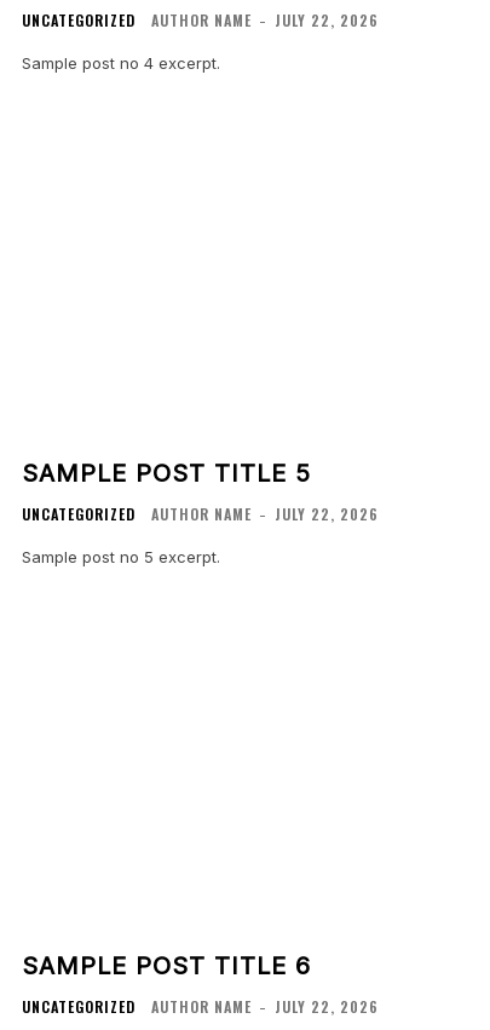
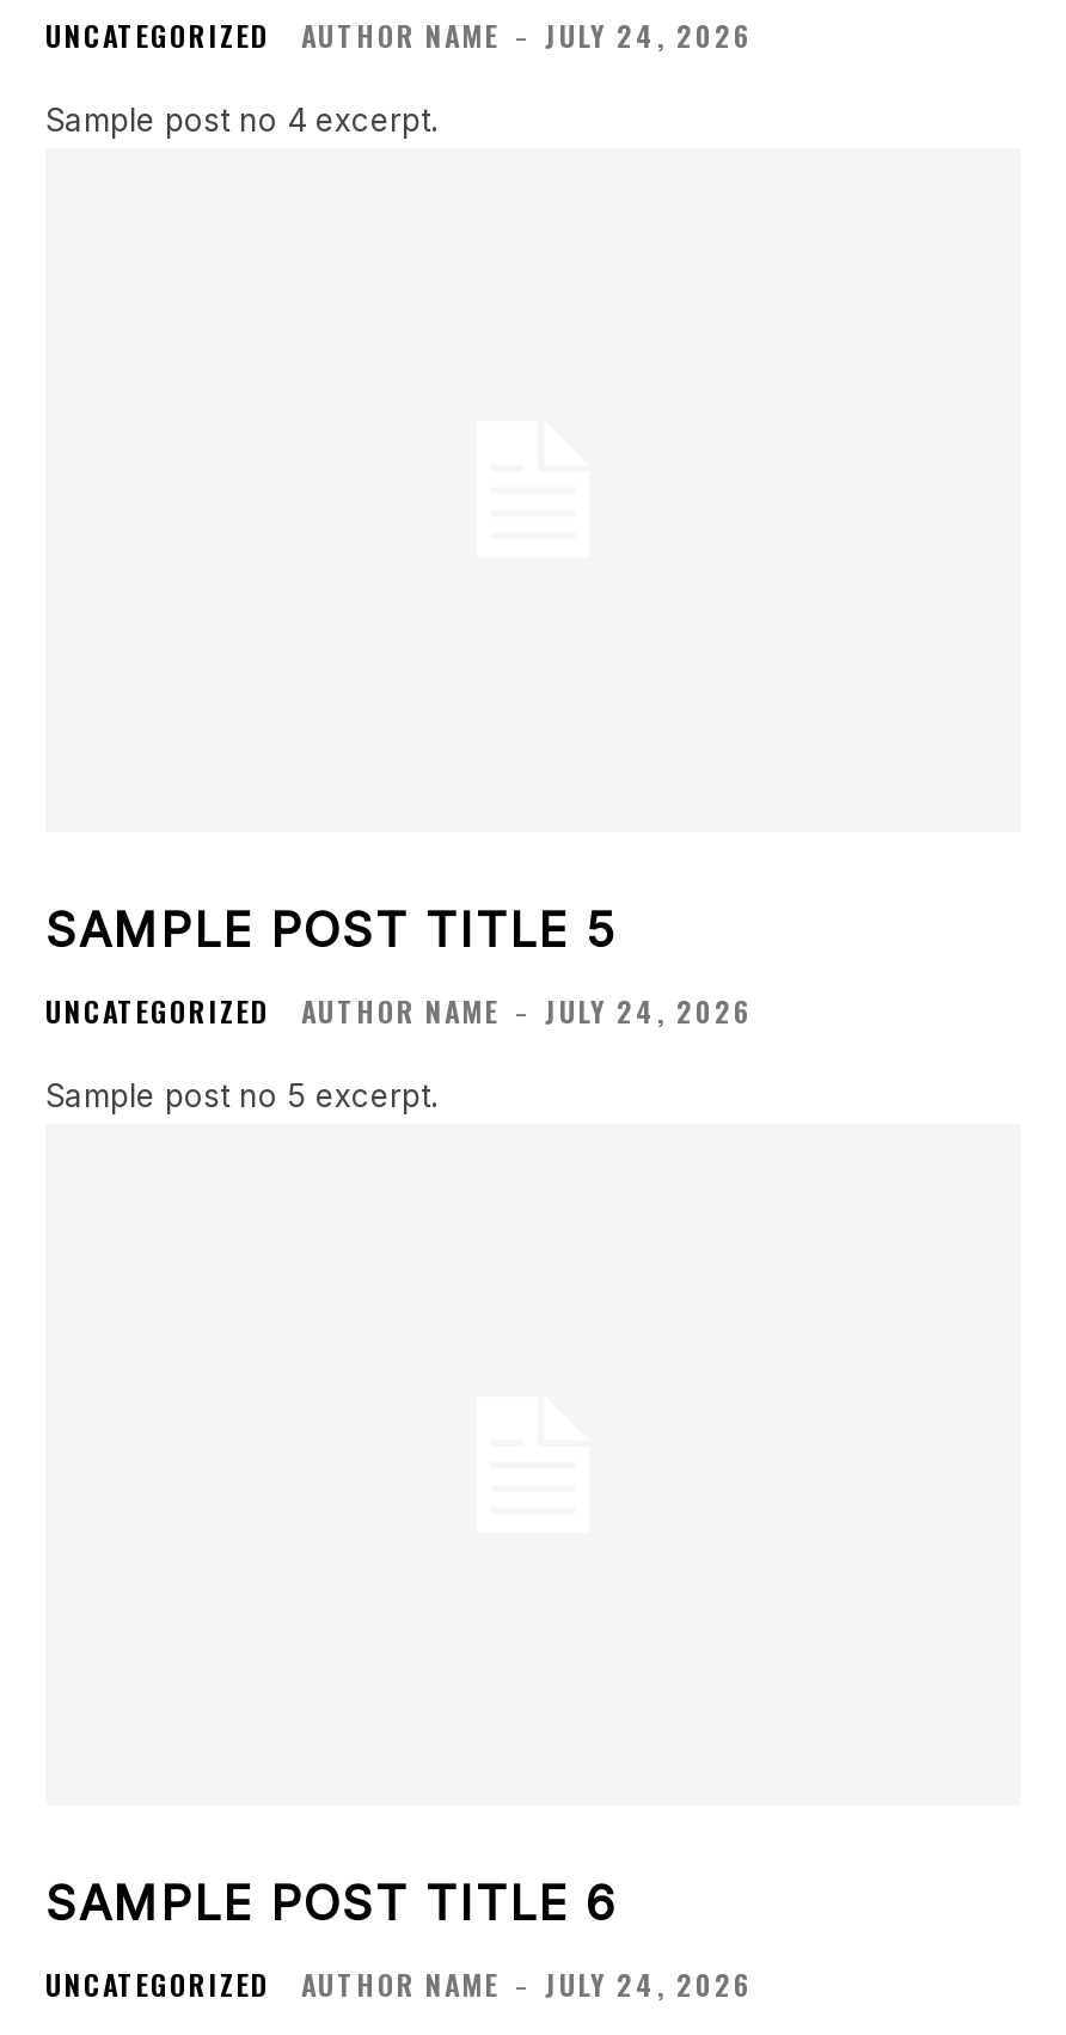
- AUTHOR NAME - JULY 22, 2026
+ AUTHOR NAME - JULY 24, 2026

- AUTHOR NAME - JULY 22, 2026
+ AUTHOR NAME - JULY 24, 2026

- AUTHOR NAME - JULY 22, 2026
+ AUTHOR NAME - JULY 24, 2026
